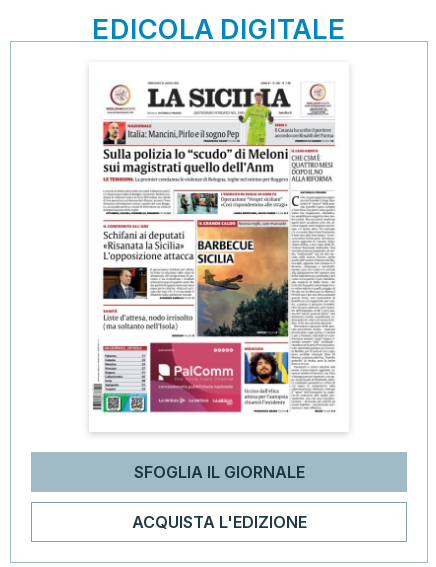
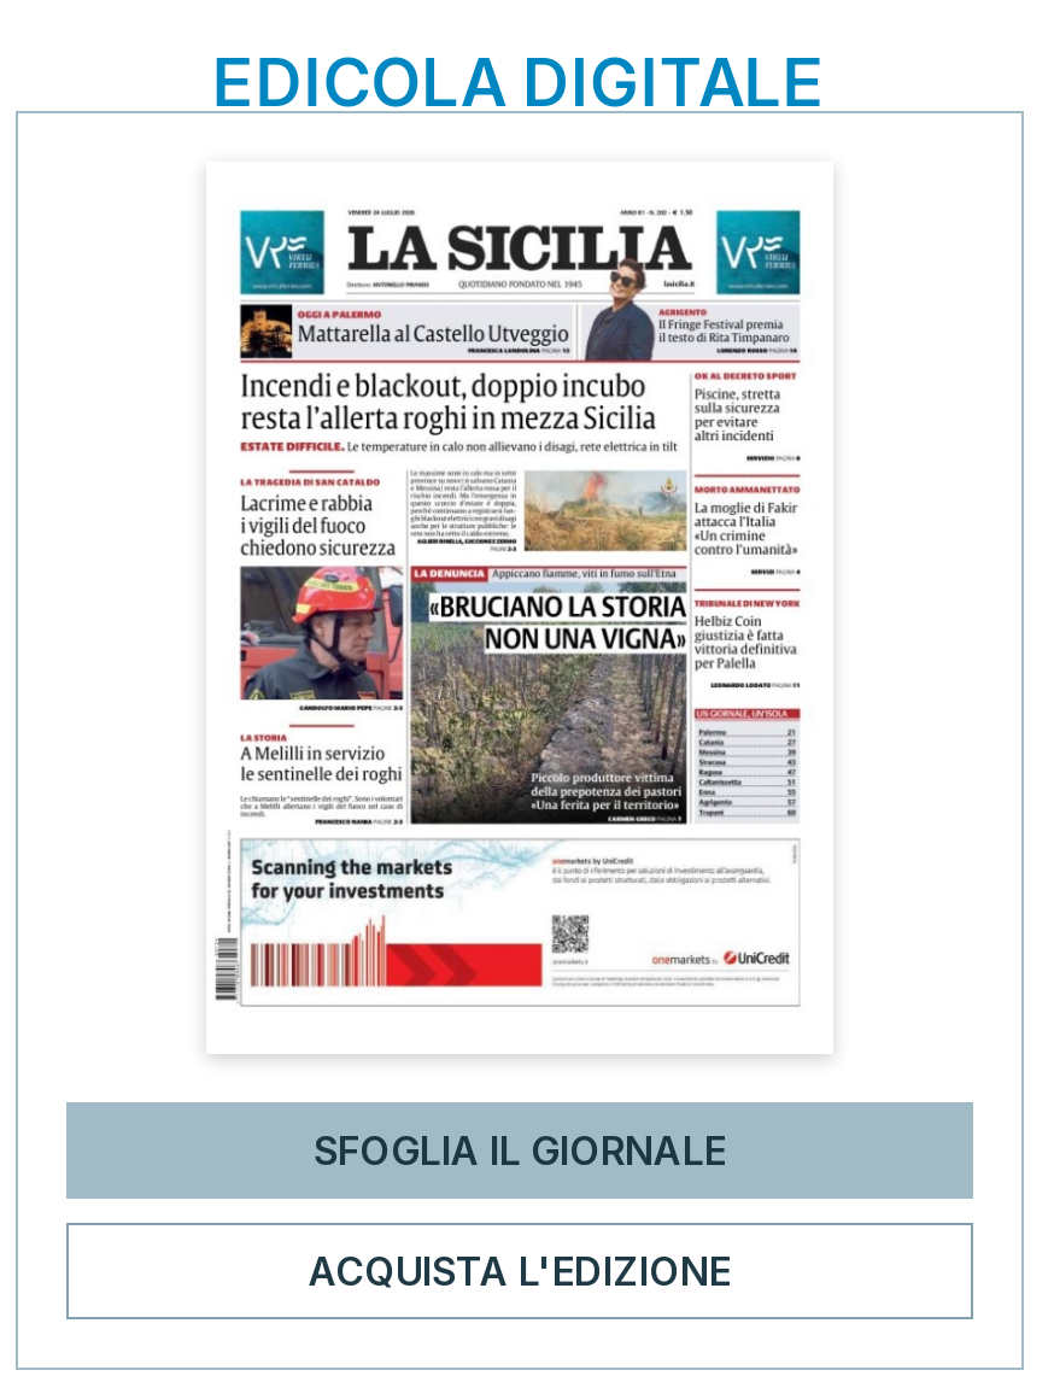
- [image]
+ [image]
